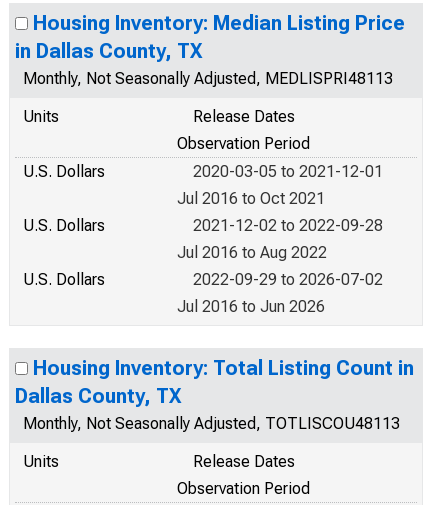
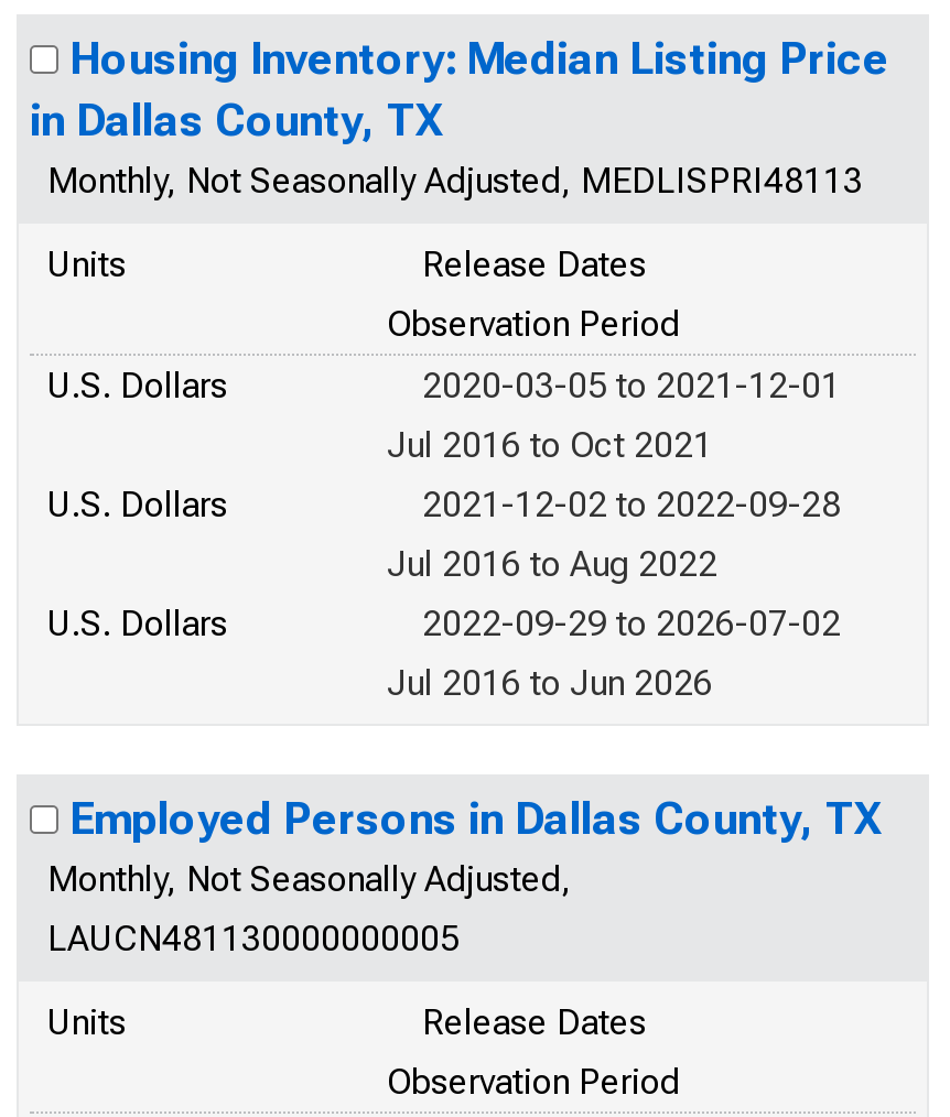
- Housing Inventory: Total Listing Count in
- Dallas County, TX
- Monthly, Not Seasonally Adjusted, TOTLISCOU48113
+ Employed Persons in Dallas County, TX
+ Monthly, Not Seasonally Adjusted,
+ LAUCN481130000000005
